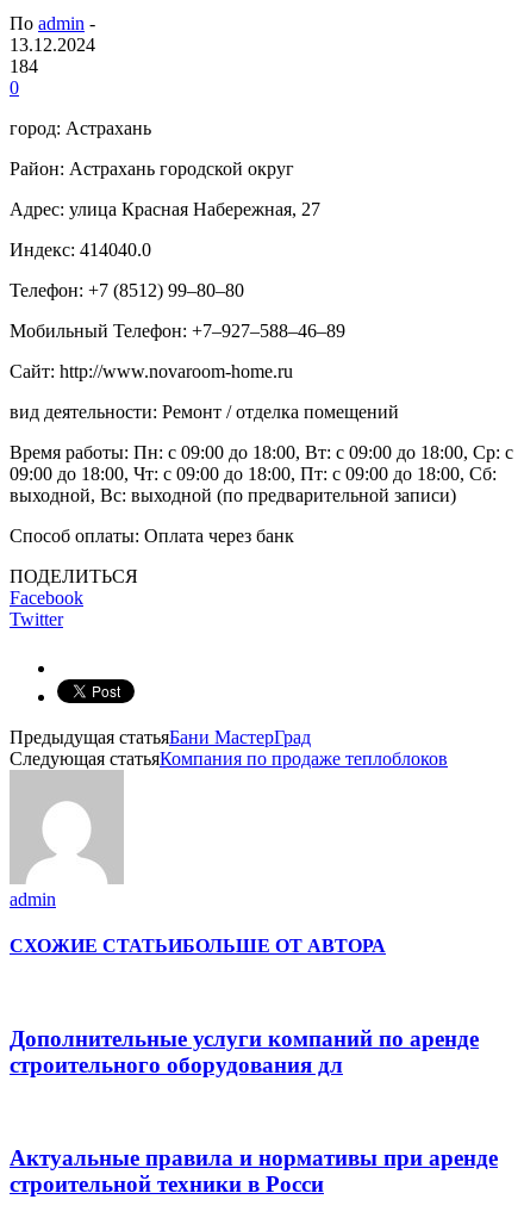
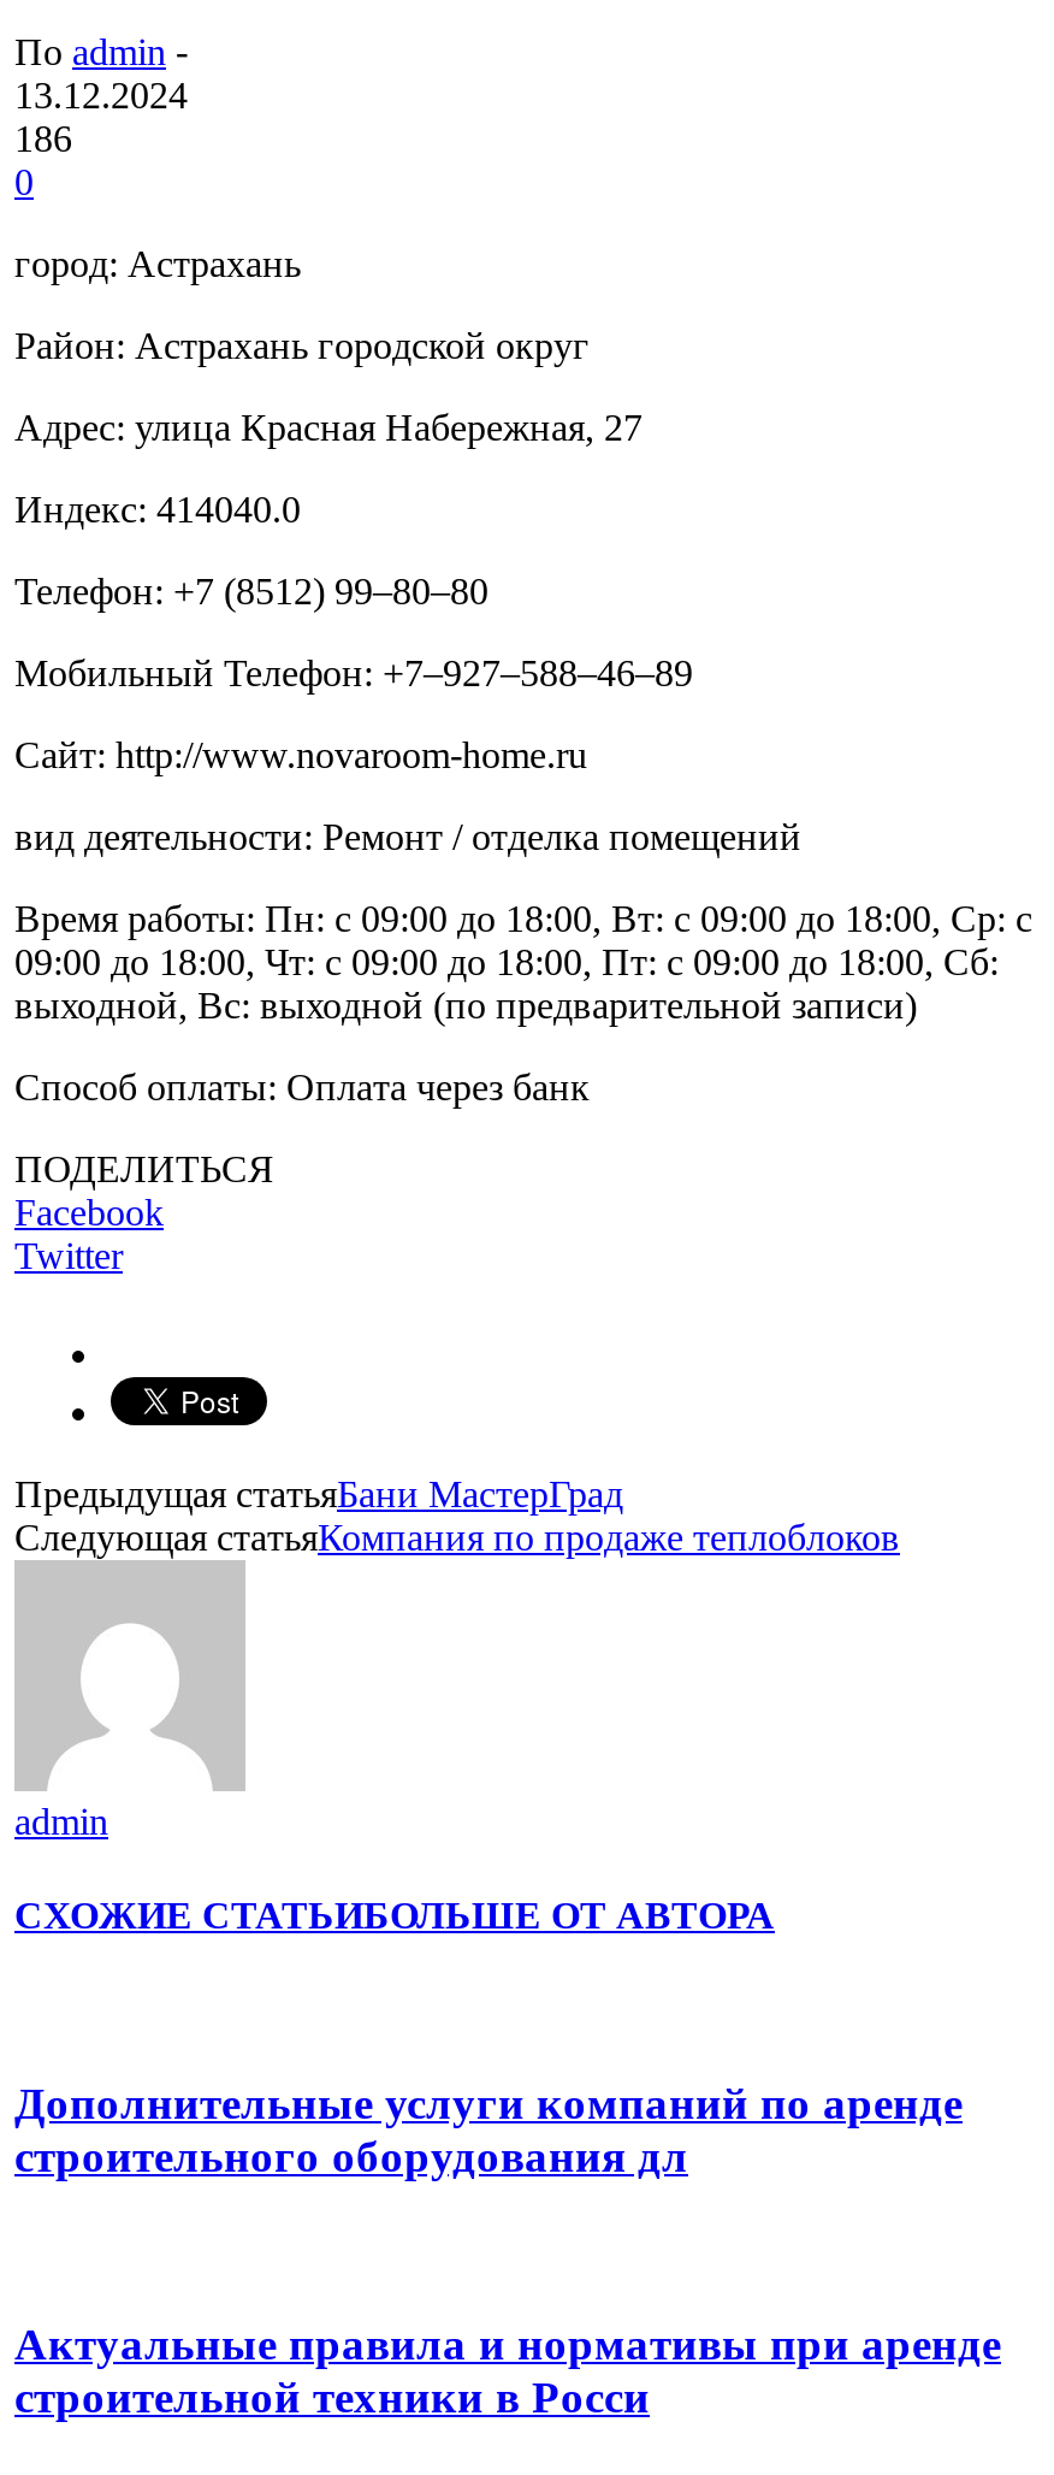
- 184
+ 186
